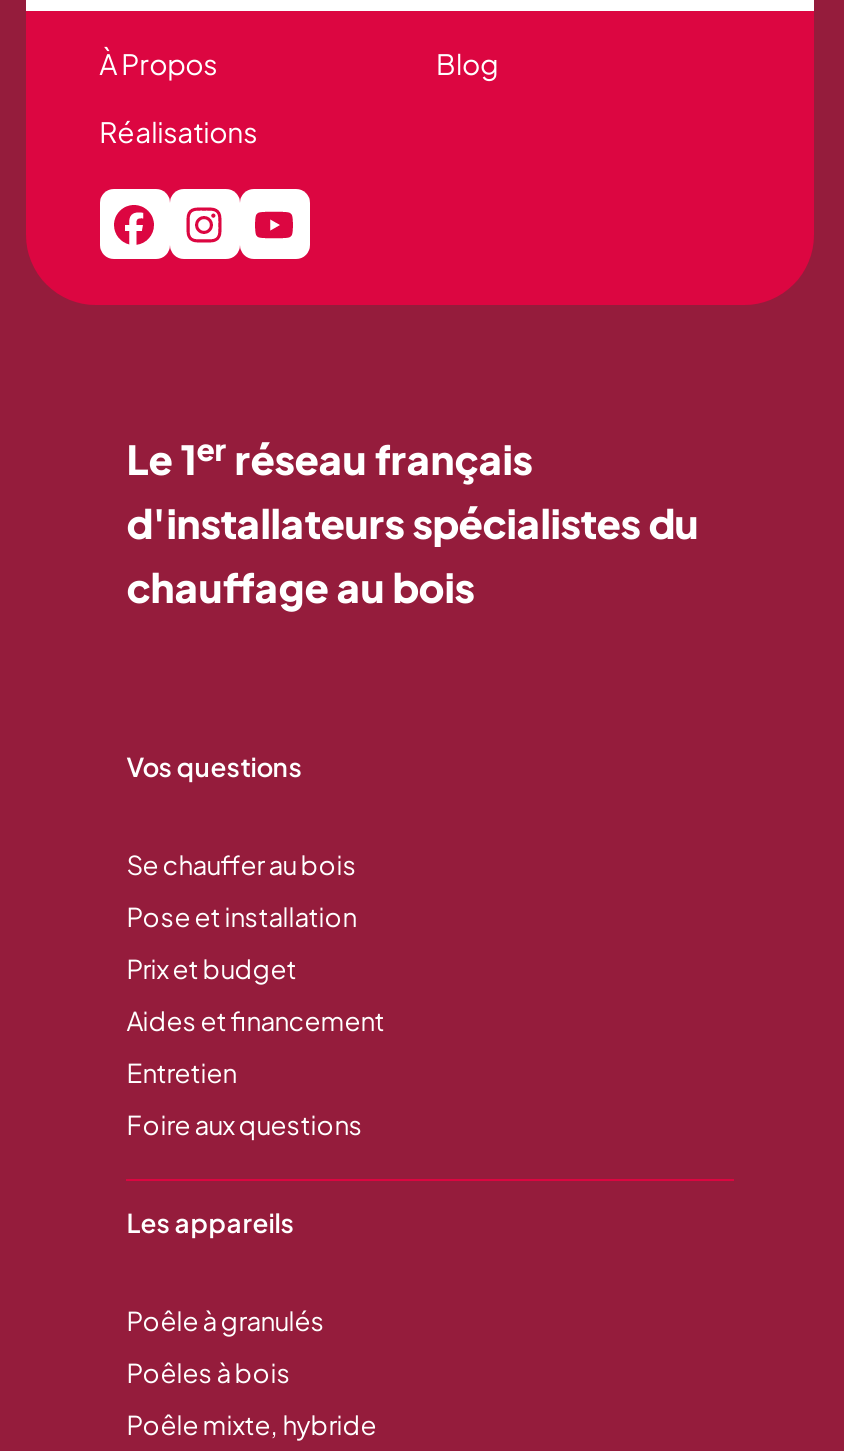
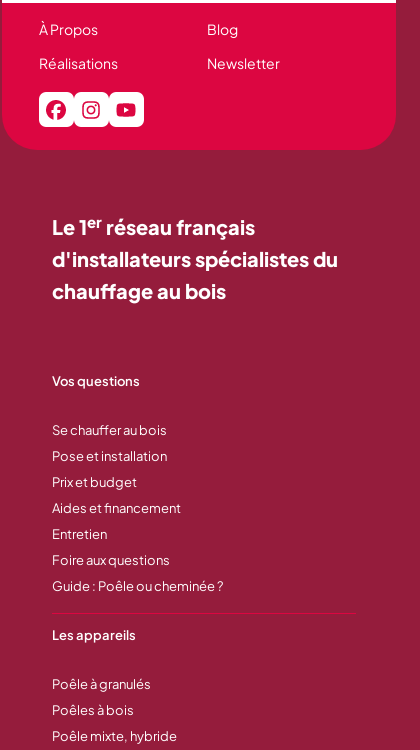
+ Newsletter

+ Guide : Poêle ou cheminée ?
